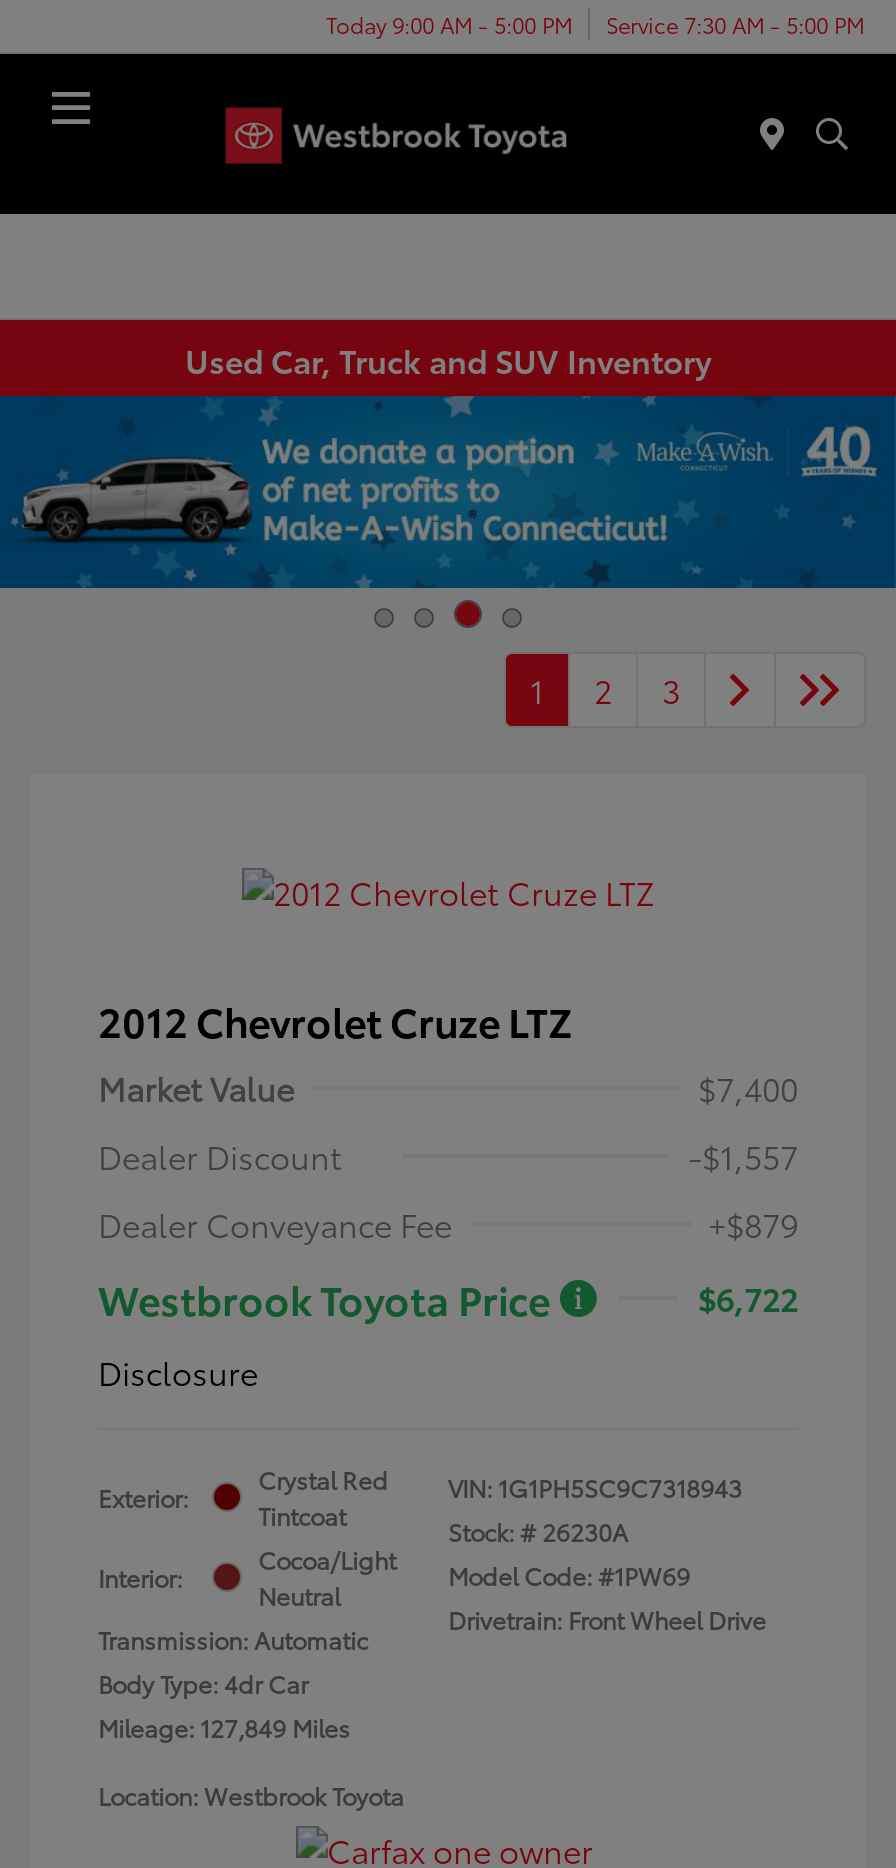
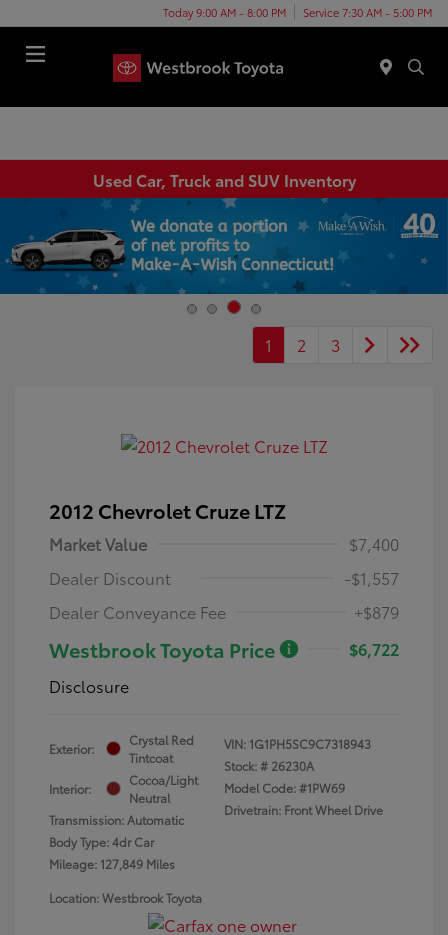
- Today 9:00 AM - 5:00 PM Service 7:30 AM - 5:00 PM
+ Today 9:00 AM - 8:00 PM Service 7:30 AM - 5:00 PM
